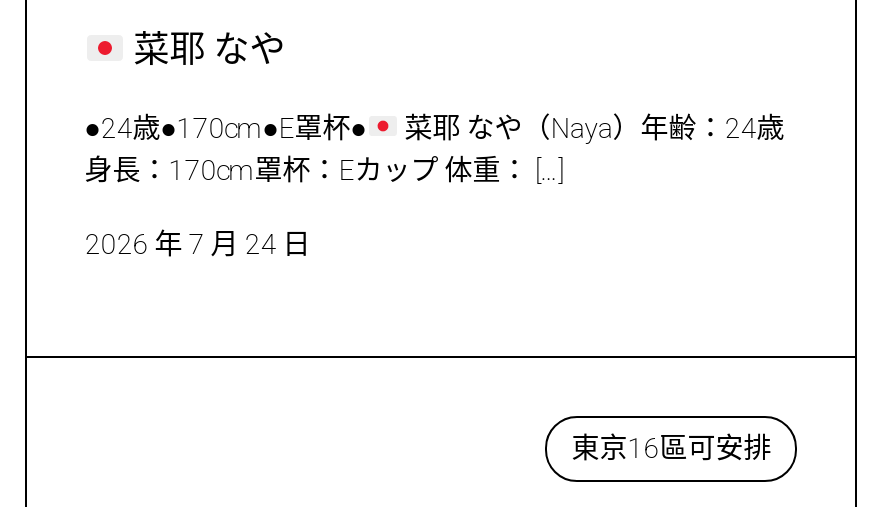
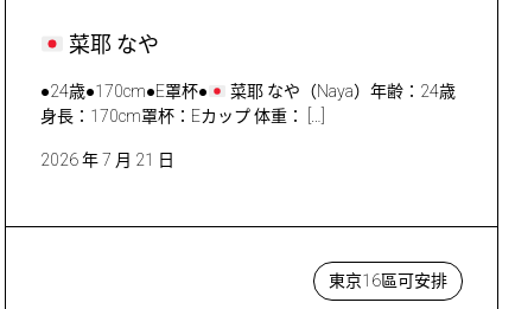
- 2026 年 7 月 24 日
+ 2026 年 7 月 21 日
